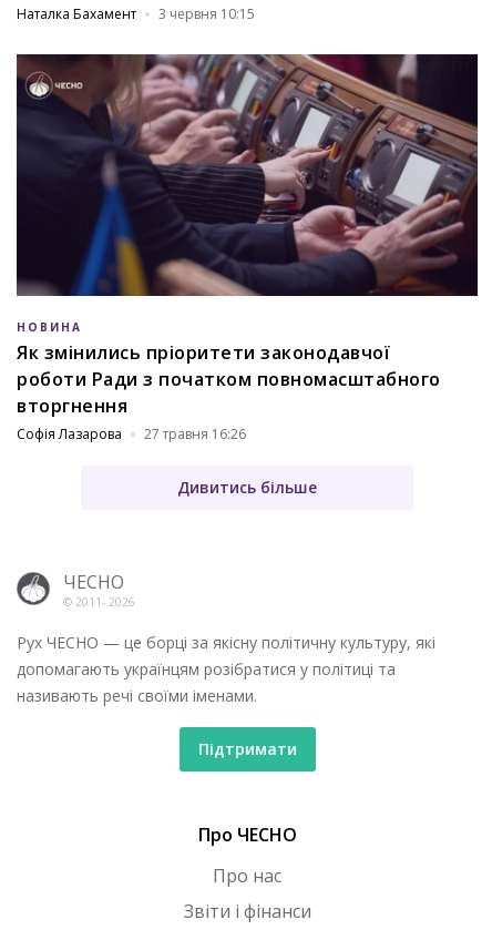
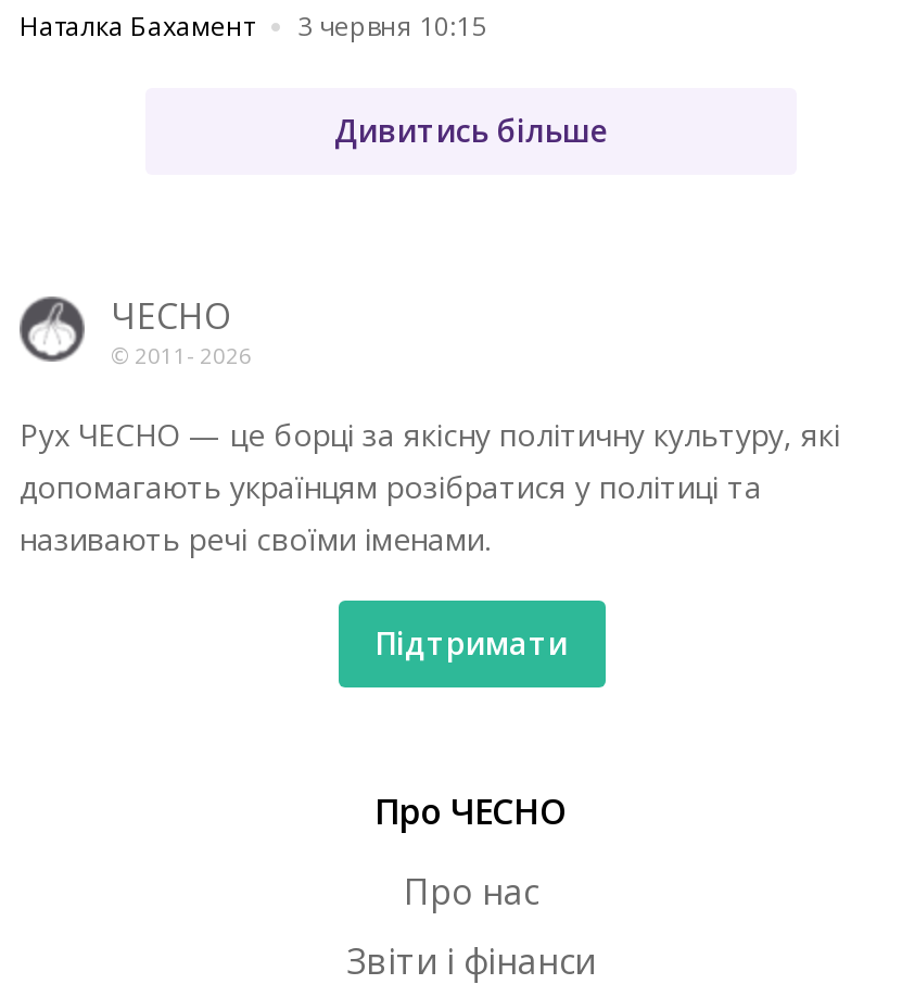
- [image]
- НОВИНА
- Як змінились пріоритети законодавчої
- роботи Ради з початком повномасштабного
- вторгнення
- Софія Лазарова
- 27 травня 16:26
